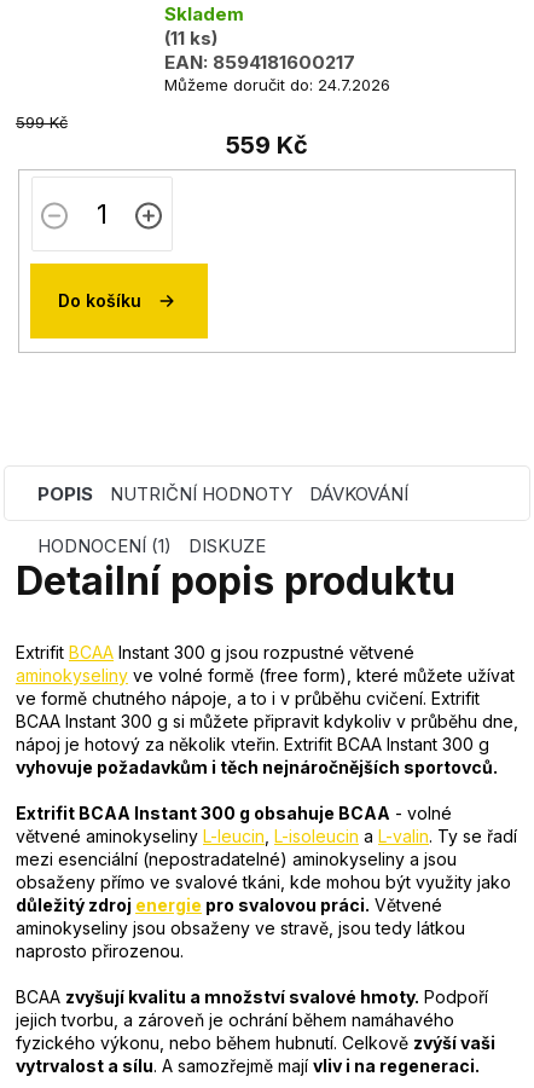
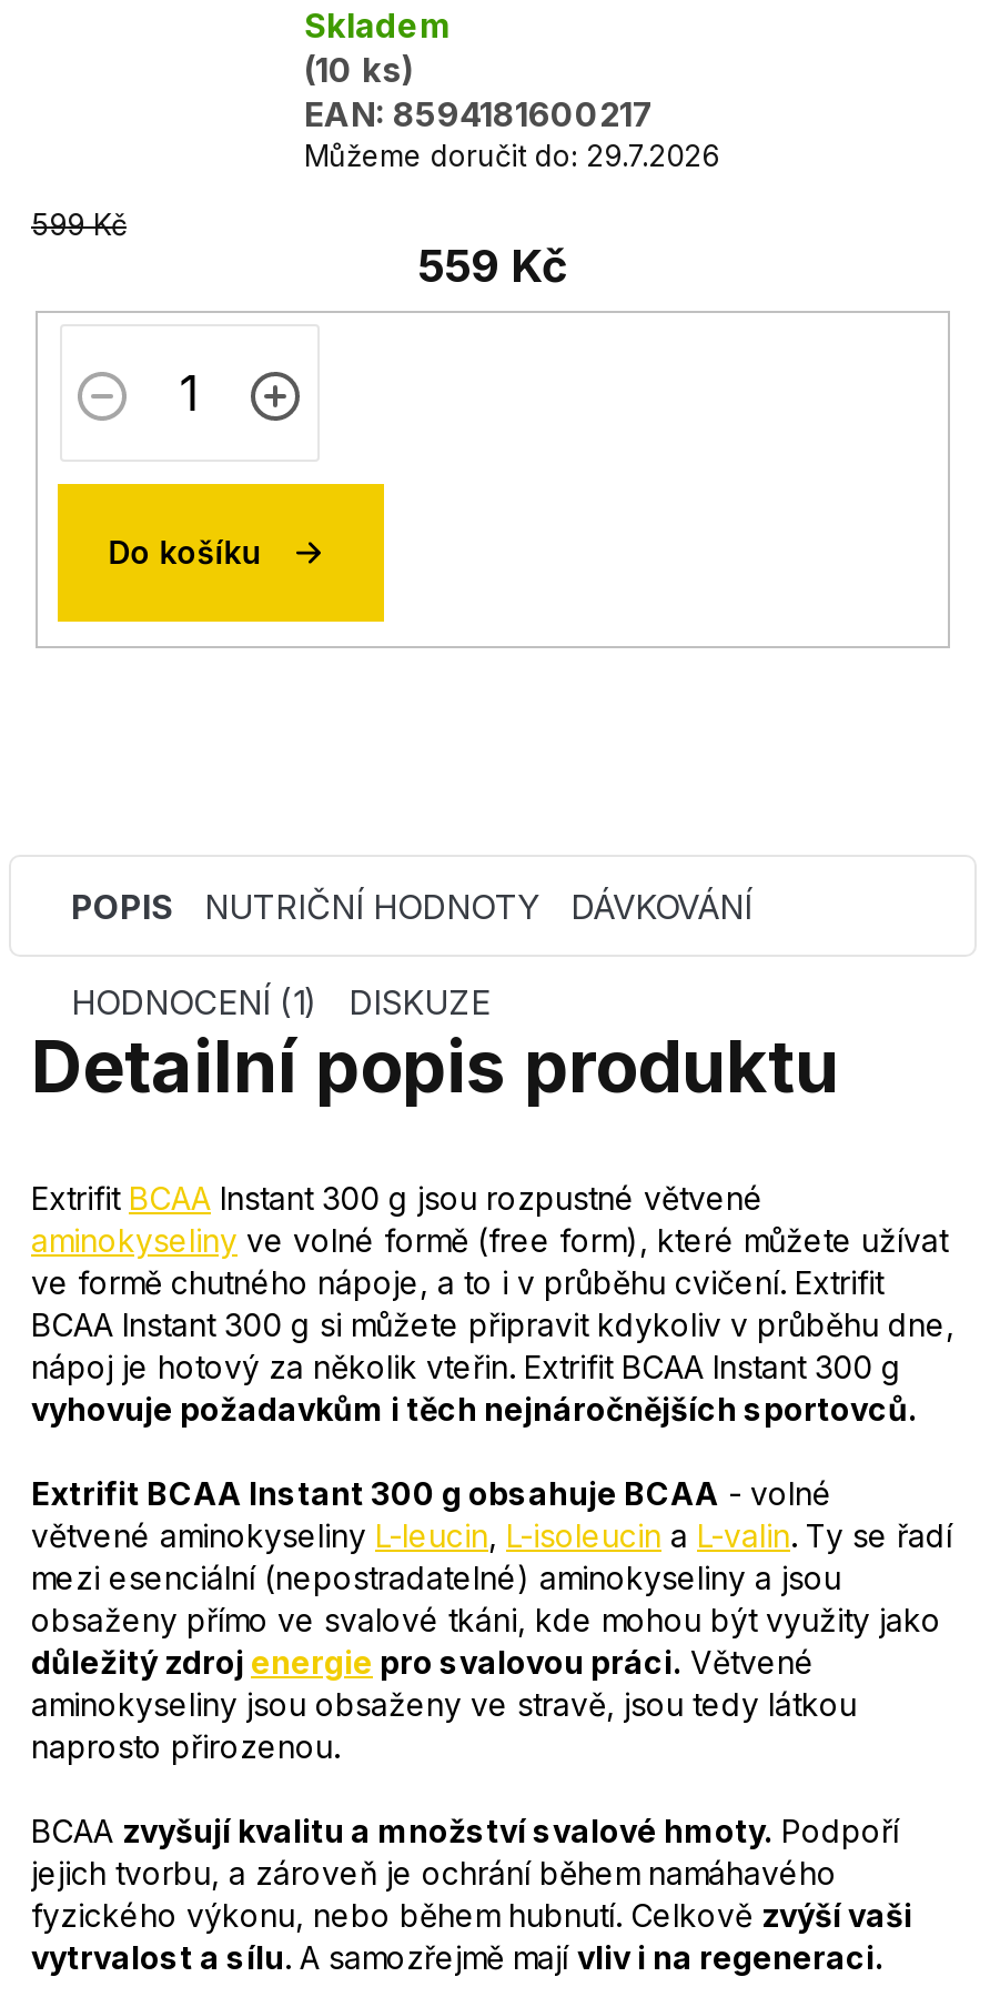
- (11 ks)
+ (10 ks)

- Můžeme doručit do: 24.7.2026
+ Můžeme doručit do: 29.7.2026
